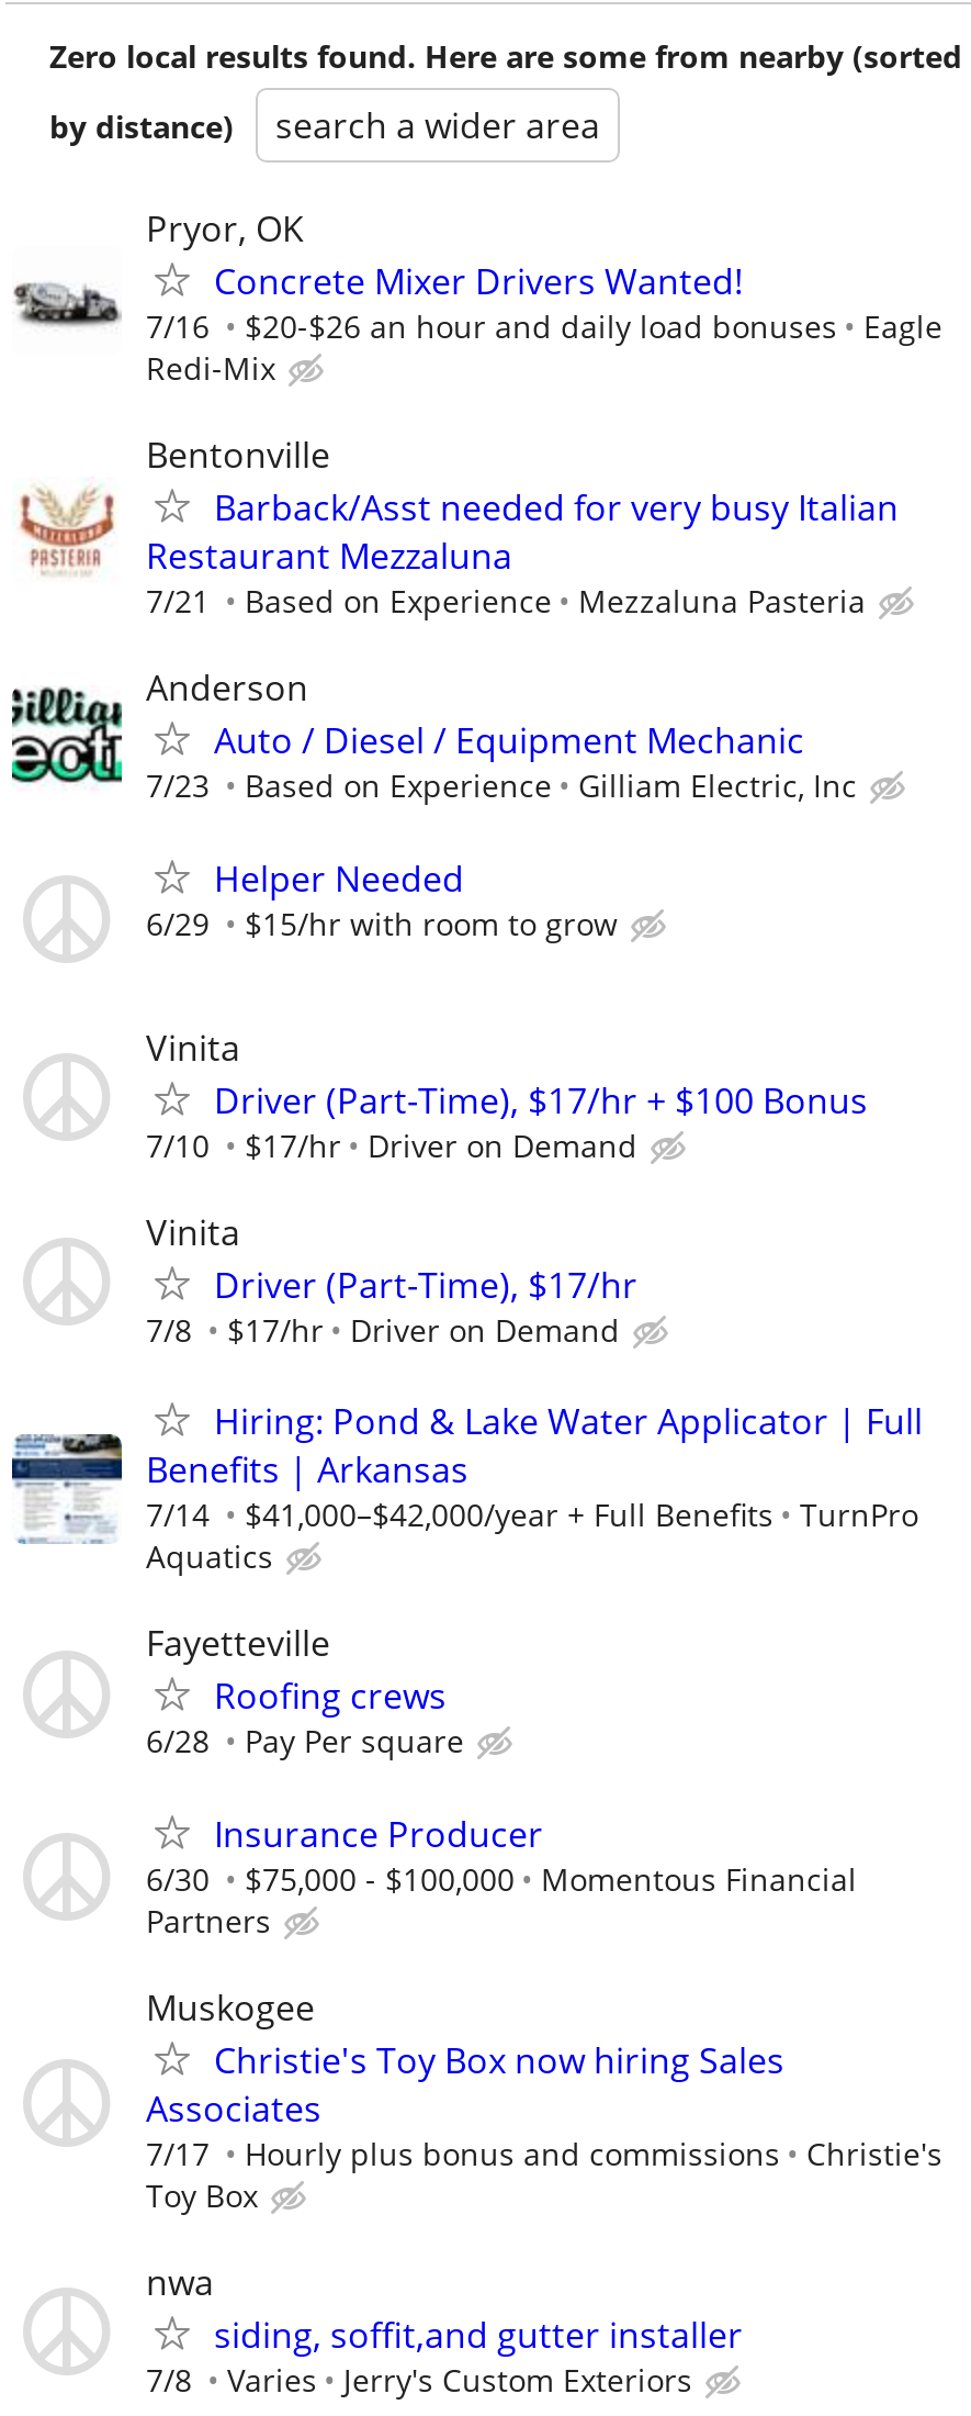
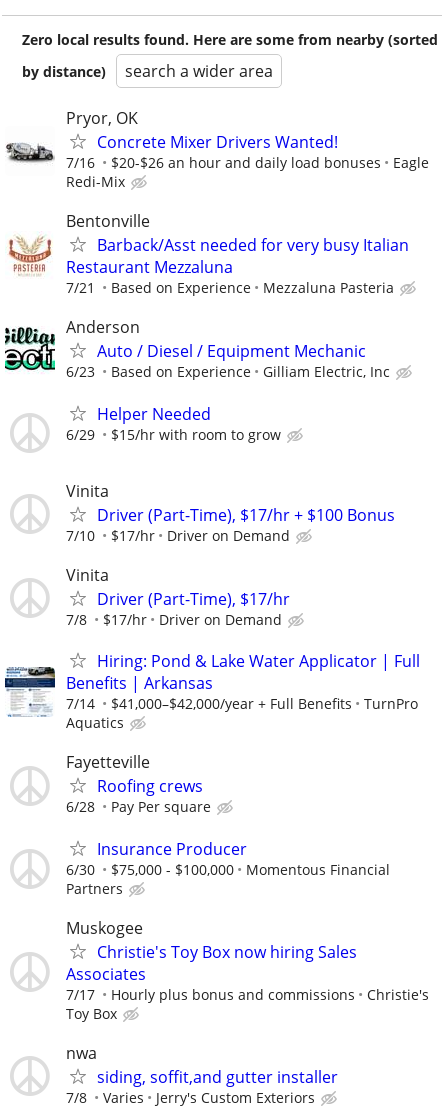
- 7/23 Based on Experience Gilliam Electric, Inc
+ 6/23 Based on Experience Gilliam Electric, Inc
